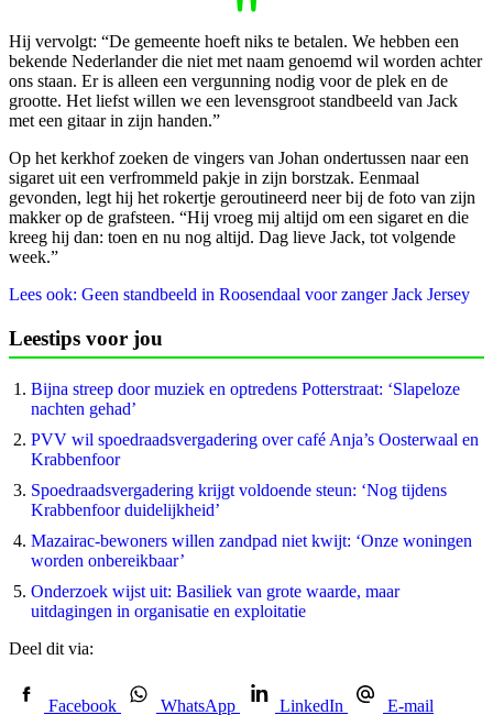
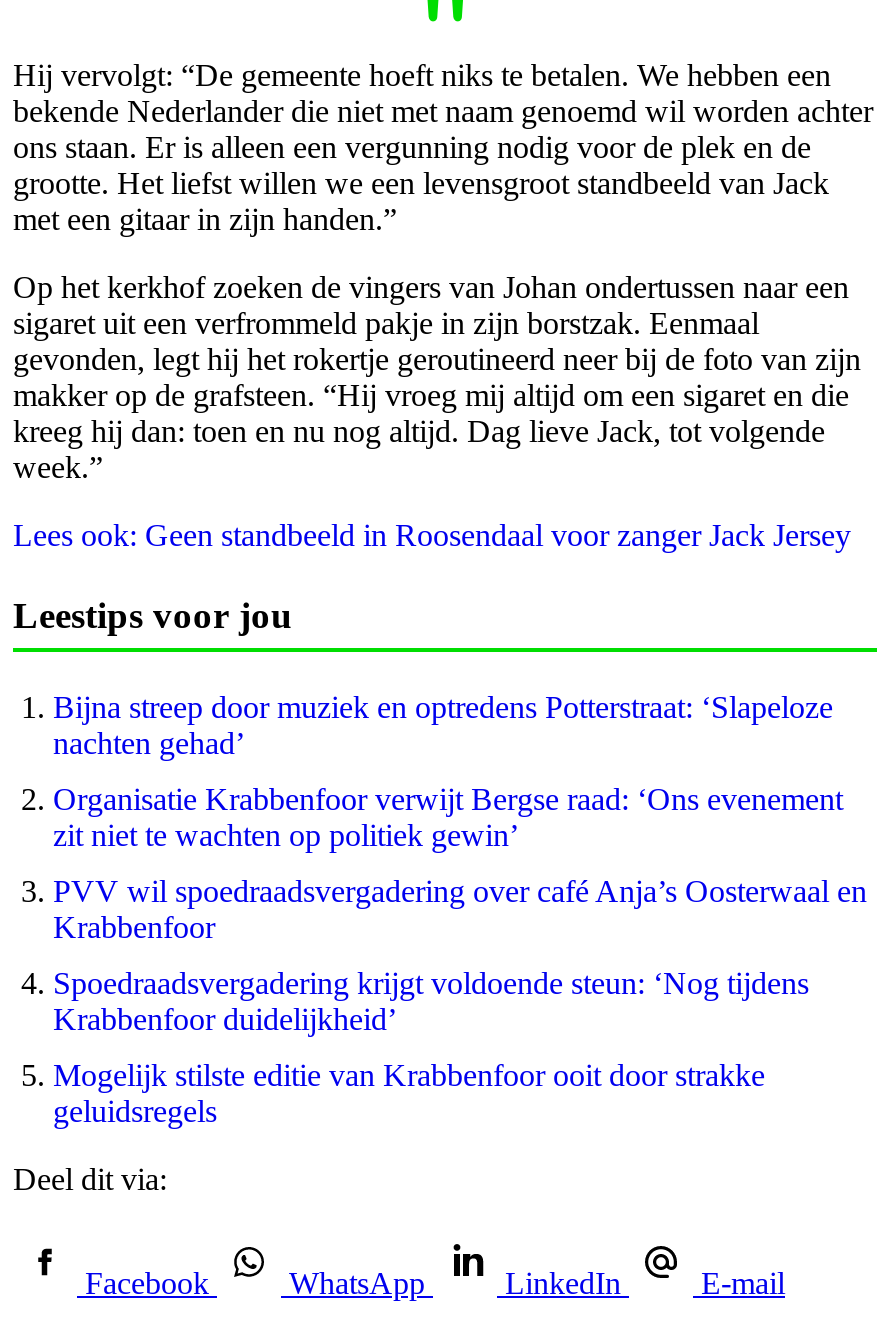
+ Organisatie Krabbenfoor verwijt Bergse raad: ‘Ons evenement
+ zit niet te wachten op politiek gewin’

moved down: PVV wil spoedraadsvergadering over café Anja’s Oosterwaal en | Krabbenfoor | Spoedraadsvergadering krijgt voldoende steun: ‘Nog tijdens | Krabbenfoor duidelijkheid’

- Mazairac-bewoners willen zandpad niet kwijt: ‘Onze woningen
- worden onbereikbaar’
- Onderzoek wijst uit: Basiliek van grote waarde, maar
- uitdagingen in organisatie en exploitatie
+ Mogelijk stilste editie van Krabbenfoor ooit door strakke
+ geluidsregels
